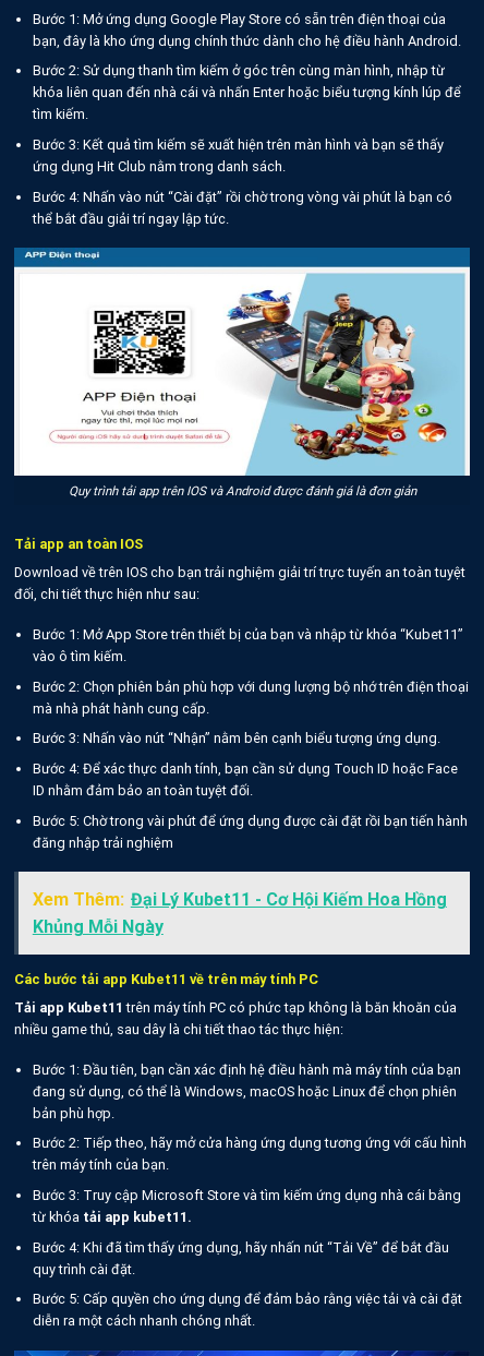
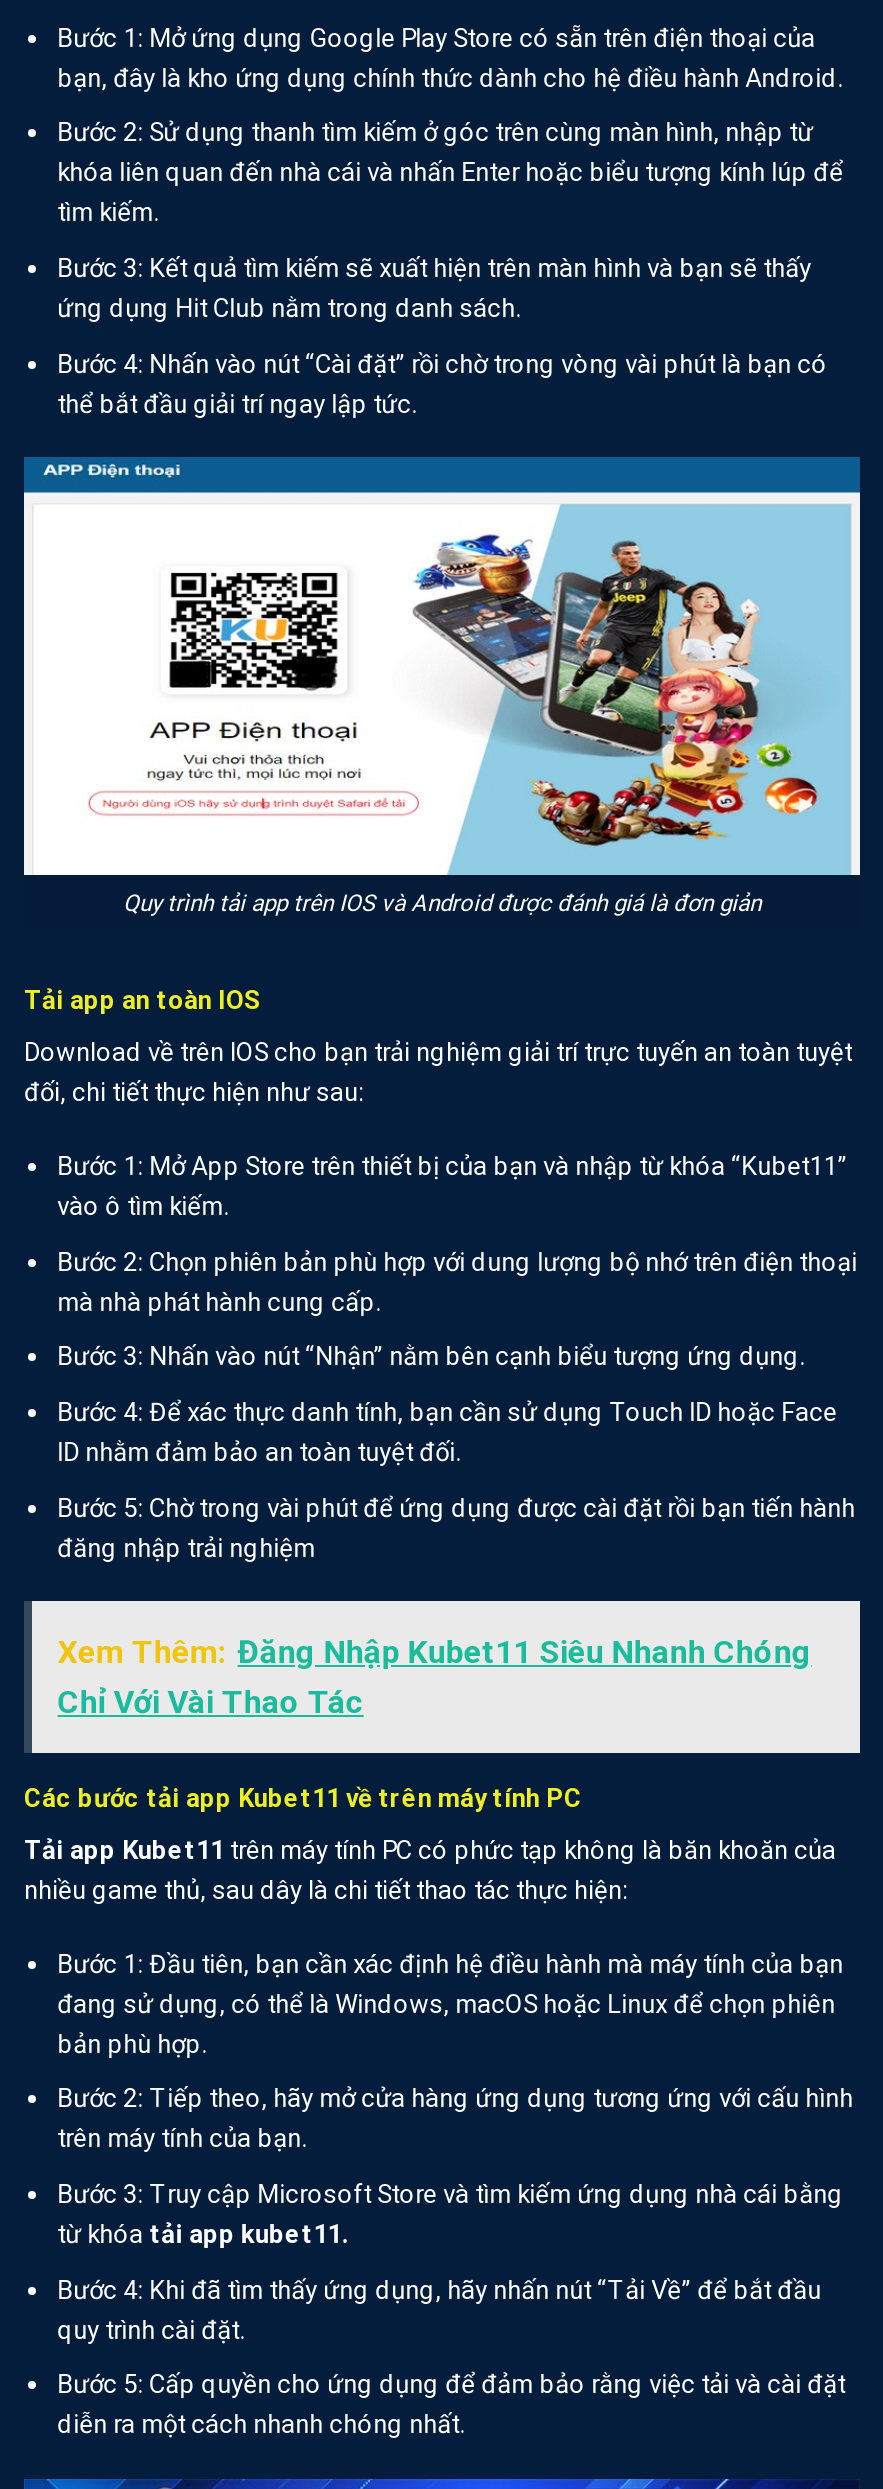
- Xem Thêm: Đại Lý Kubet11 - Cơ Hội Kiếm Hoa Hồng
- Khủng Mỗi Ngày
+ Xem Thêm: Đăng Nhập Kubet11 Siêu Nhanh Chóng
+ Chỉ Với Vài Thao Tác
